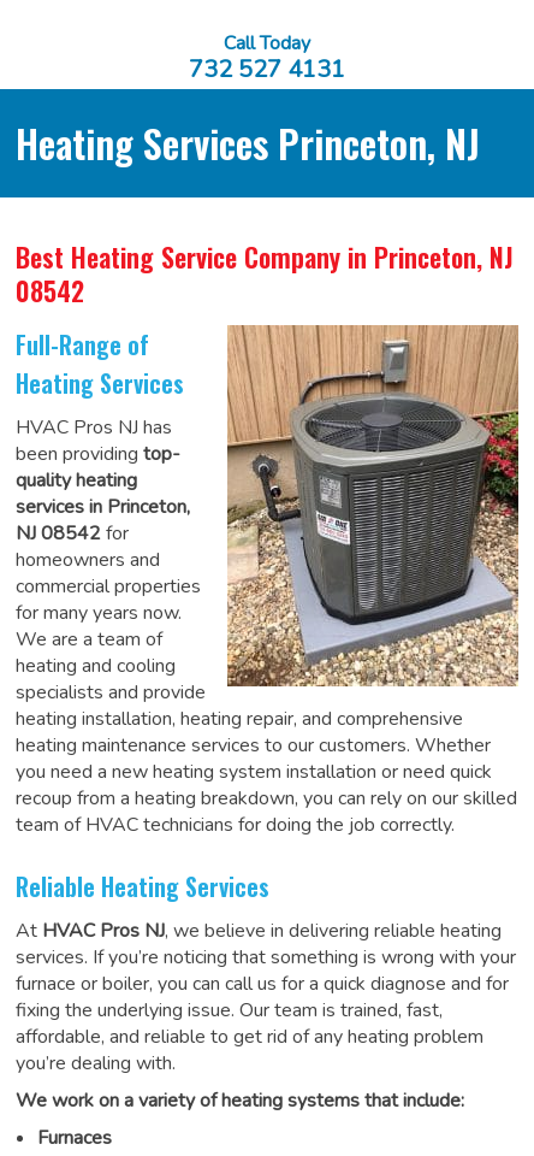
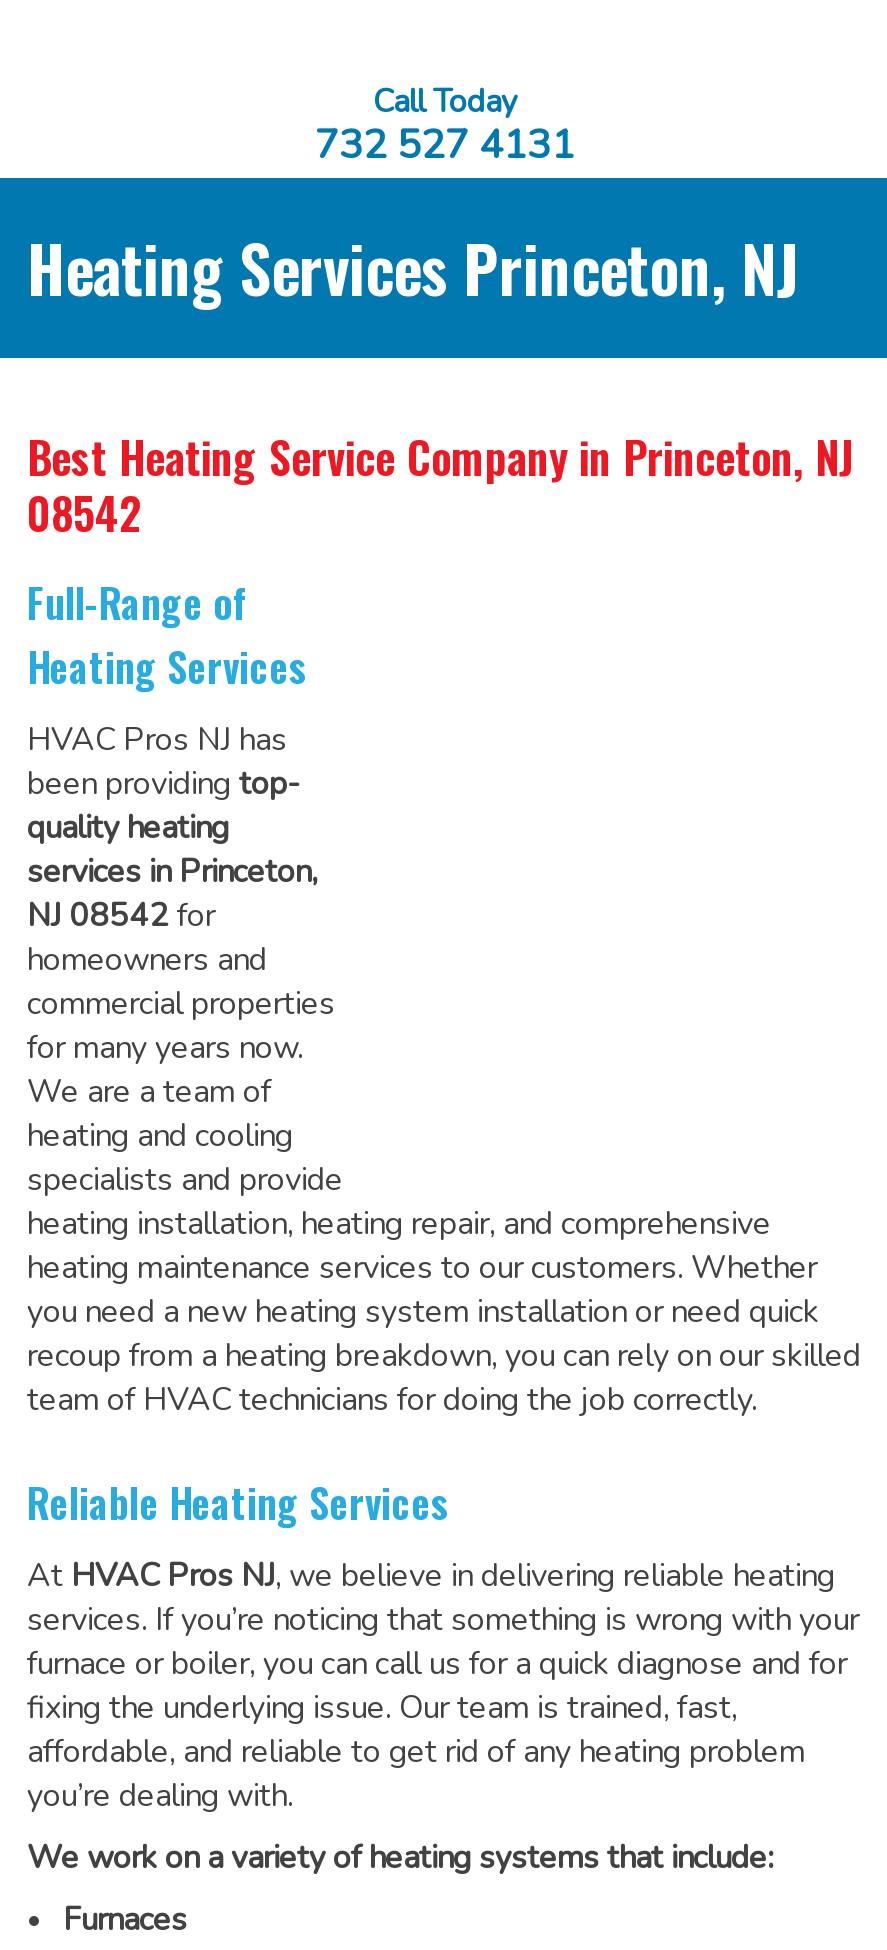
- [image]
